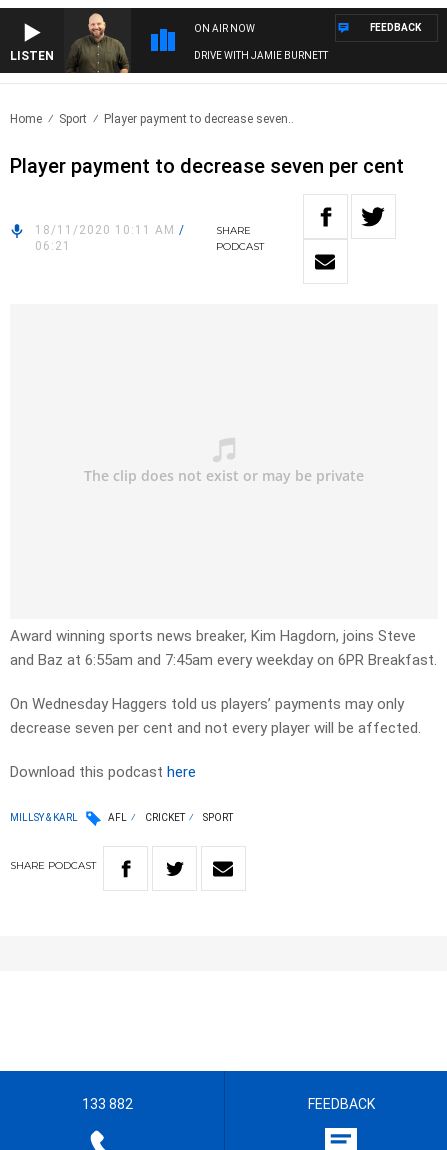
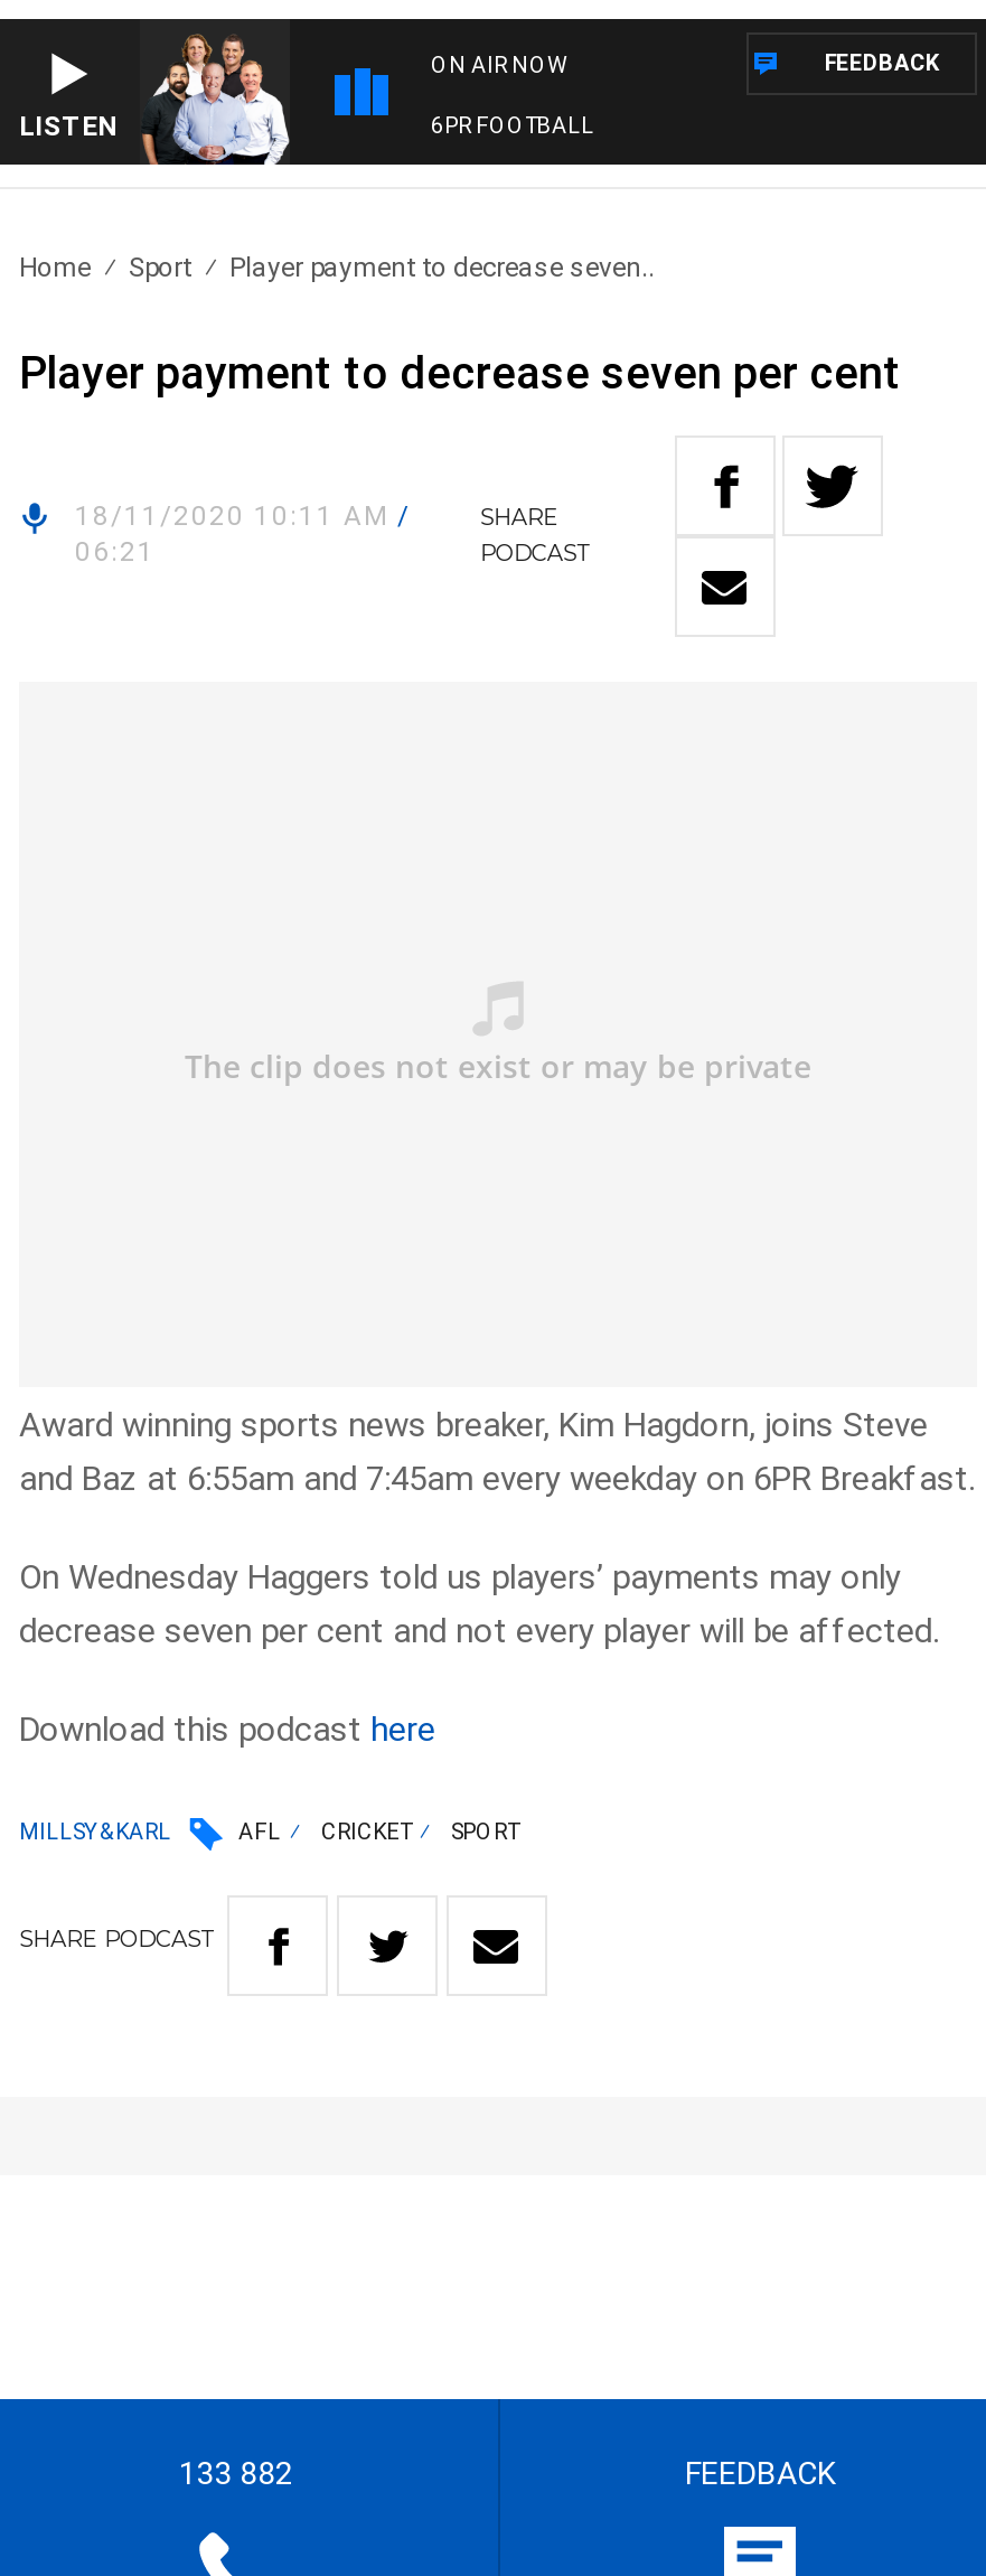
- [image]
+ [image]

- DRIVE WITH JAMIE BURNETT
+ 6PR FOOTBALL
